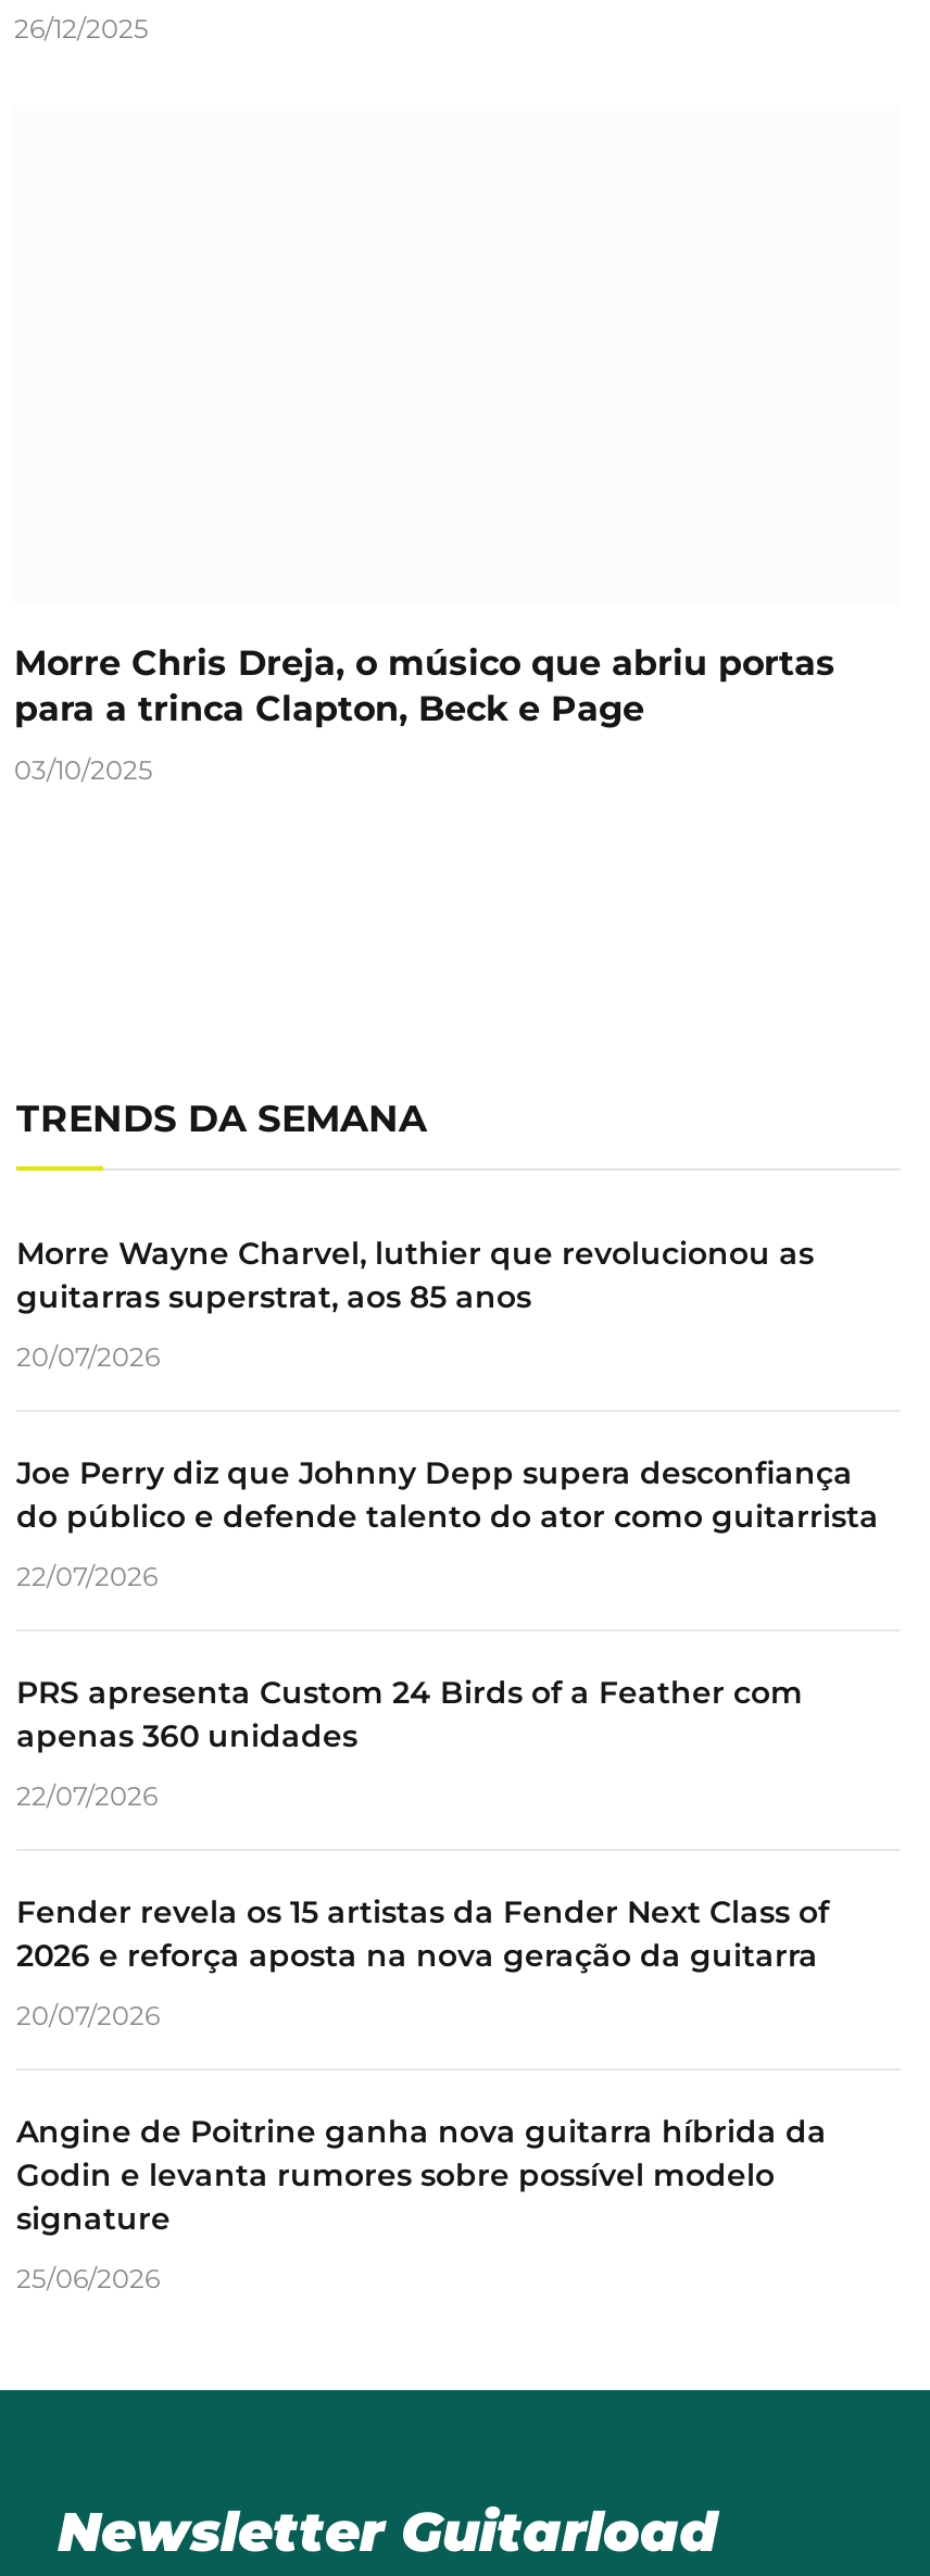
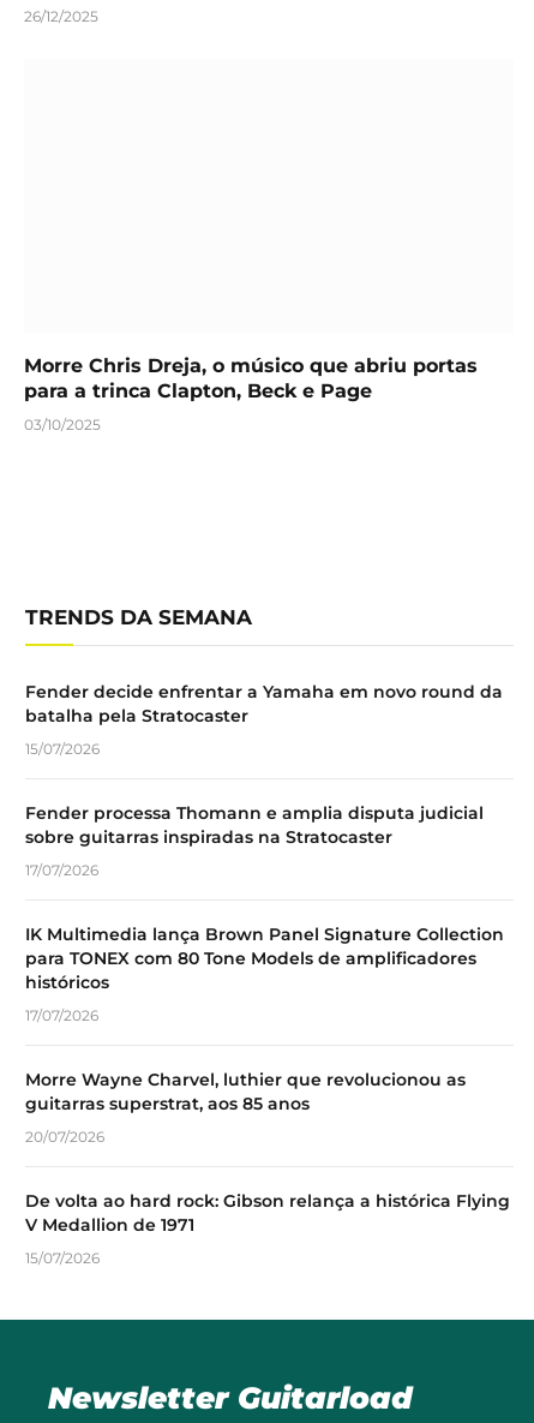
+ Fender decide enfrentar a Yamaha em novo round da
+ batalha pela Stratocaster
+ 15/07/2026
+ Fender processa Thomann e amplia disputa judicial
+ sobre guitarras inspiradas na Stratocaster
+ 17/07/2026
+ IK Multimedia lança Brown Panel Signature Collection
+ para TONEX com 80 Tone Models de amplificadores
+ históricos
+ 17/07/2026

moved down: Morre Wayne Charvel, luthier que revolucionou as | guitarras superstrat, aos 85 anos | 20/07/2026

- Joe Perry diz que Johnny Depp supera desconfiança
- do público e defende talento do ator como guitarrista
- 22/07/2026
- PRS apresenta Custom 24 Birds of a Feather com
- apenas 360 unidades
- 22/07/2026
- Fender revela os 15 artistas da Fender Next Class of
- 2026 e reforça aposta na nova geração da guitarra
- 20/07/2026
- Angine de Poitrine ganha nova guitarra híbrida da
- Godin e levanta rumores sobre possível modelo
- signature
- 25/06/2026
+ De volta ao hard rock: Gibson relança a histórica Flying
+ V Medallion de 1971
+ 15/07/2026
